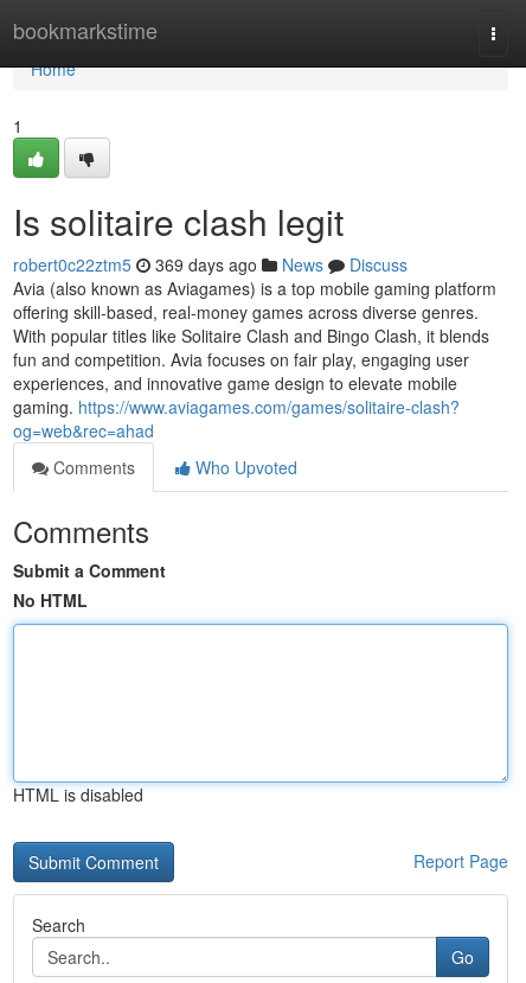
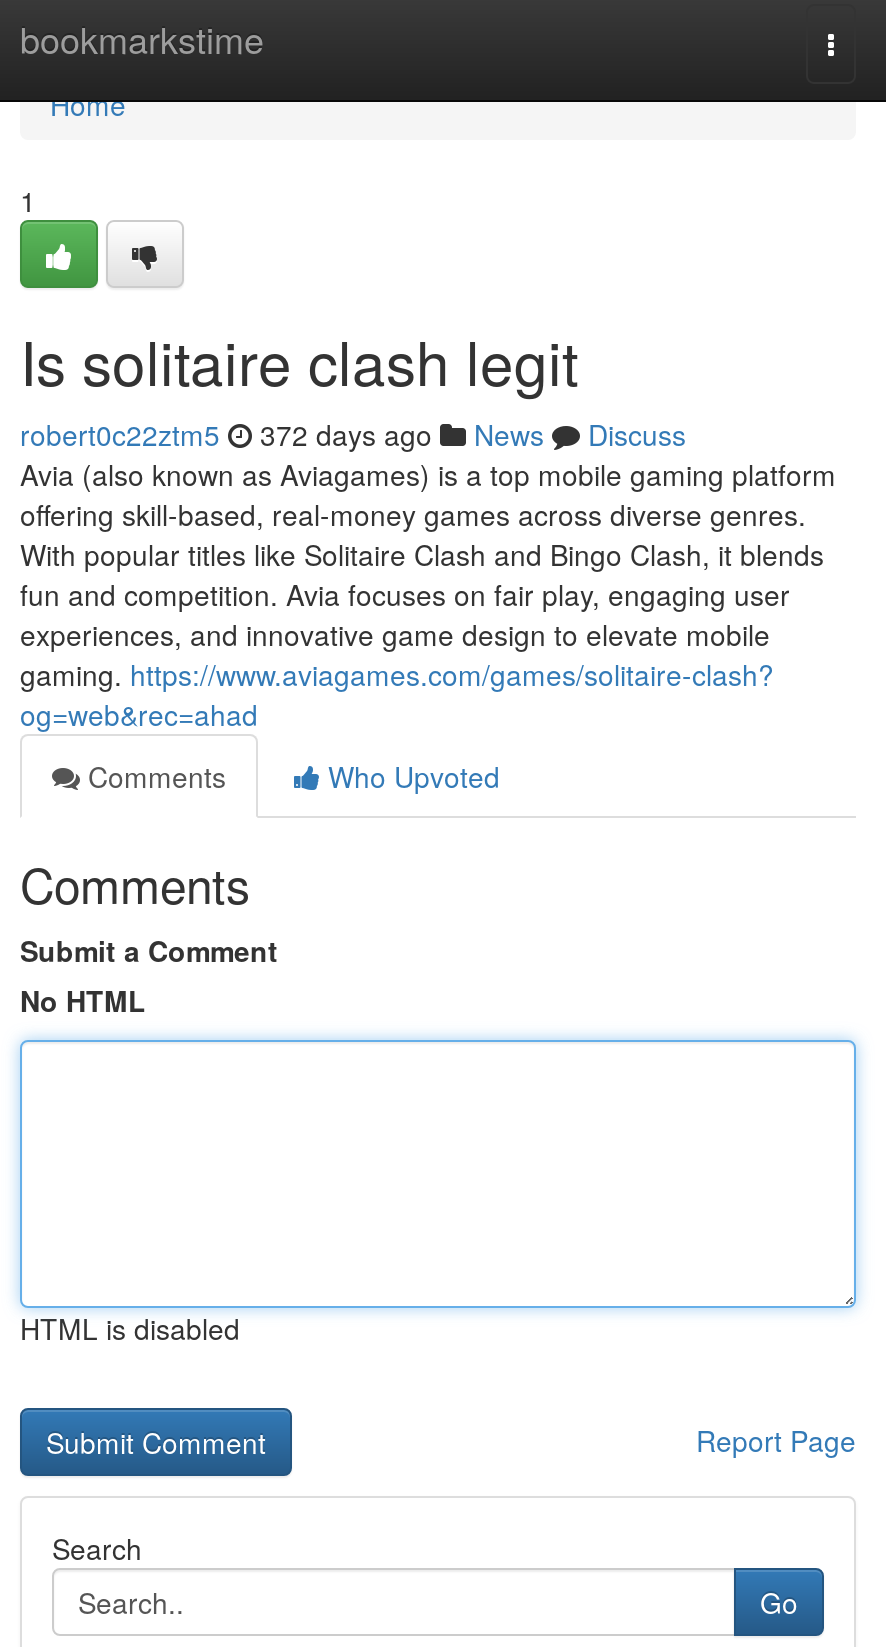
- robert0c22ztm5 369 days ago News Discuss
+ robert0c22ztm5 372 days ago News Discuss
